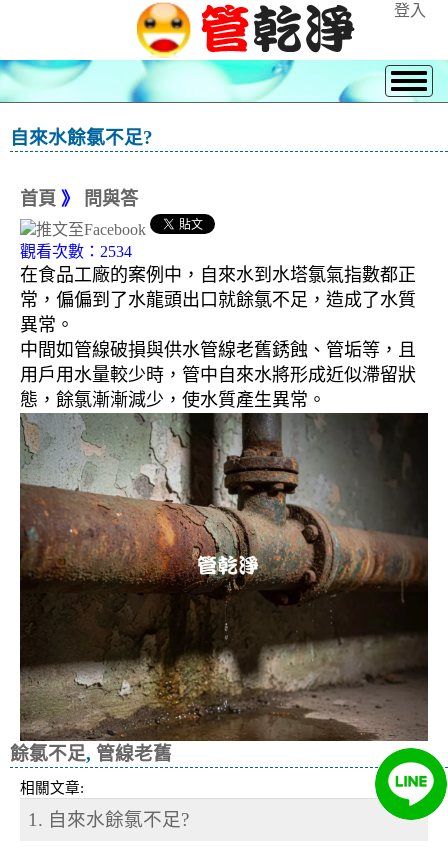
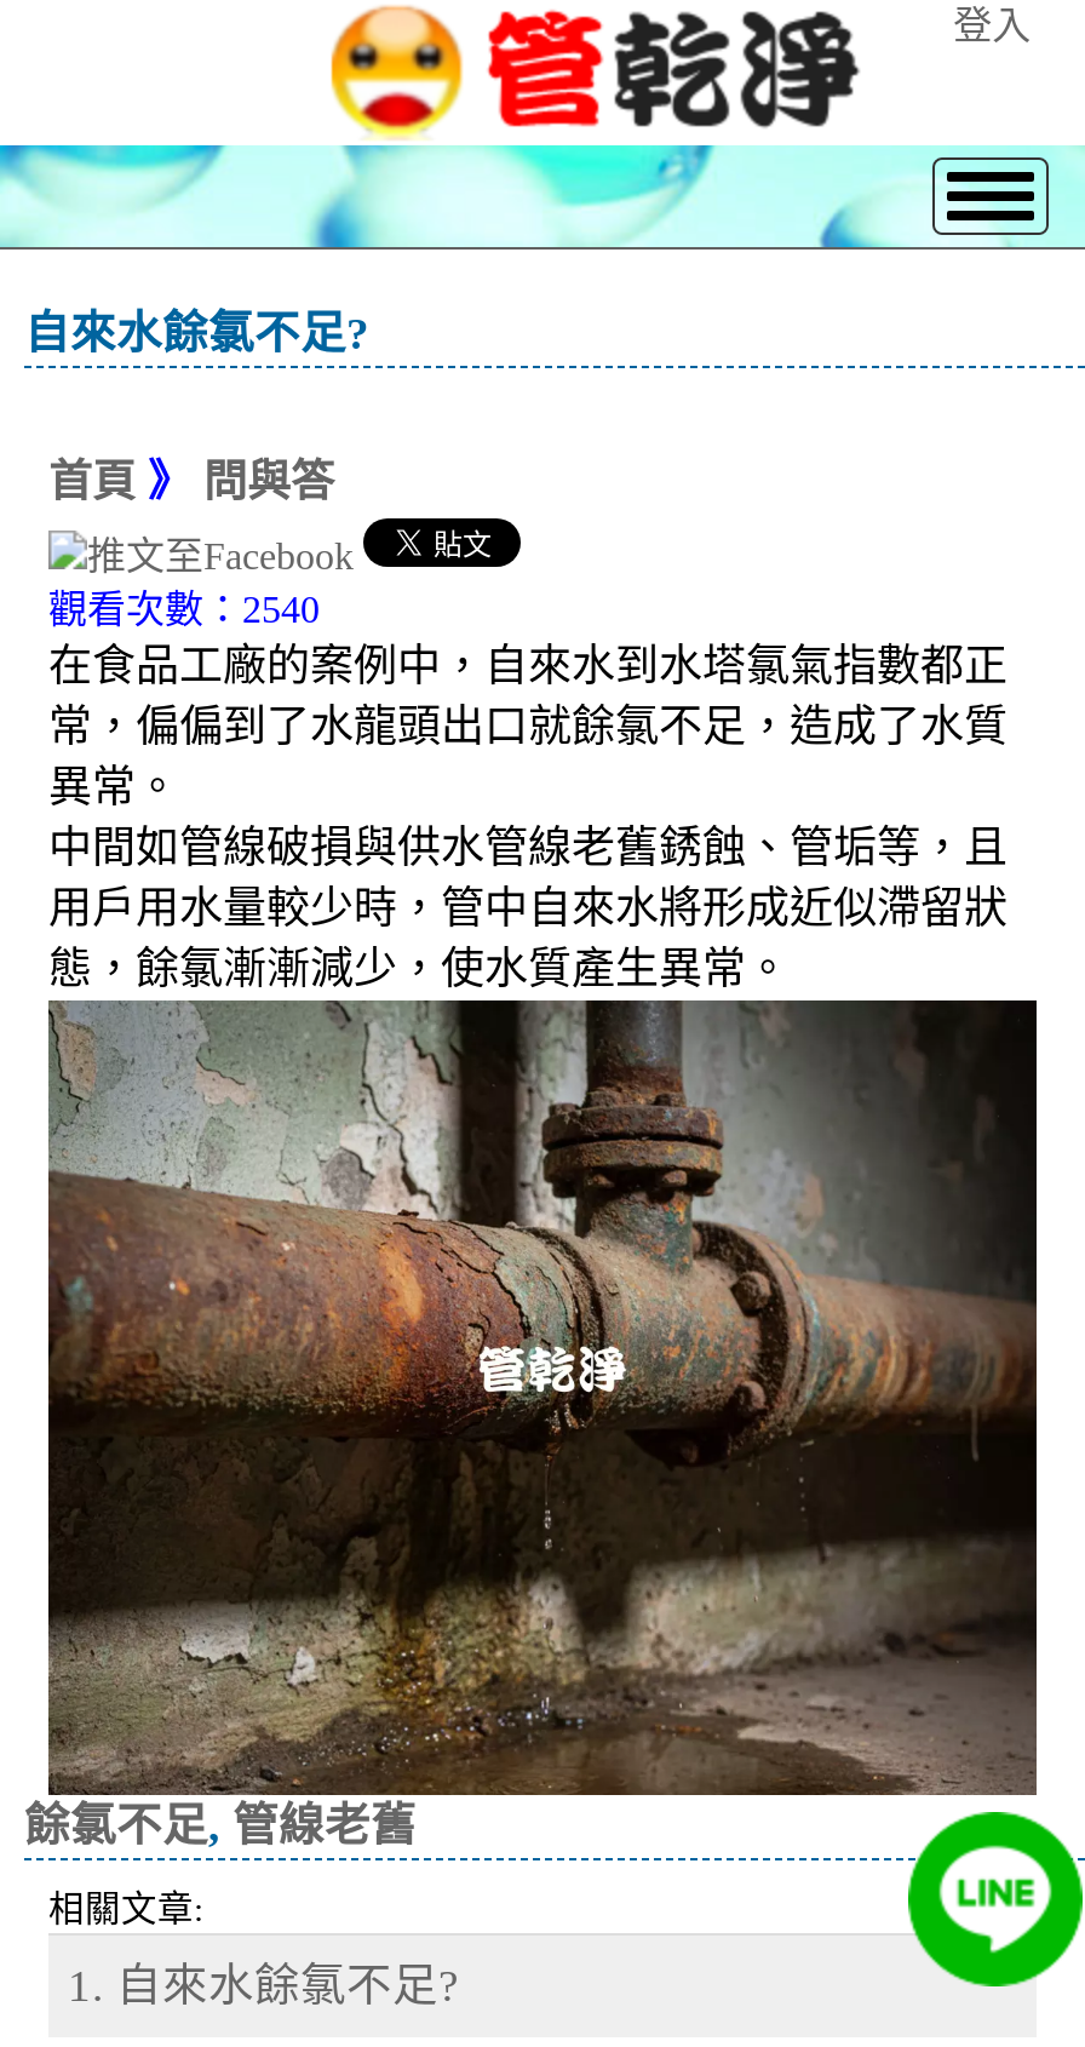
- 觀看次數：2534
+ 觀看次數：2540
